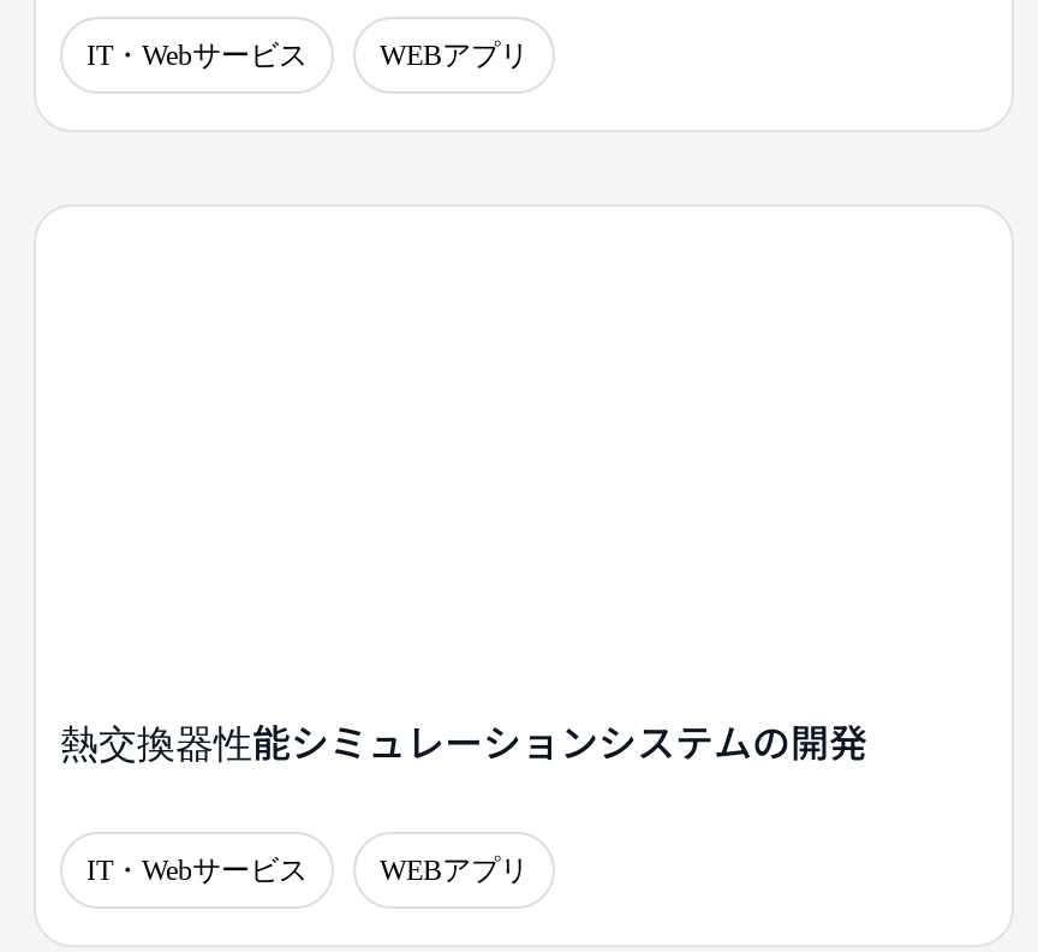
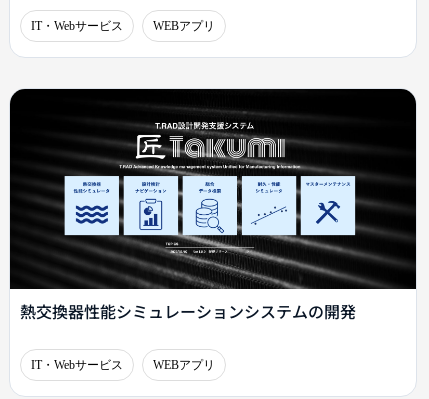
+ [image]
